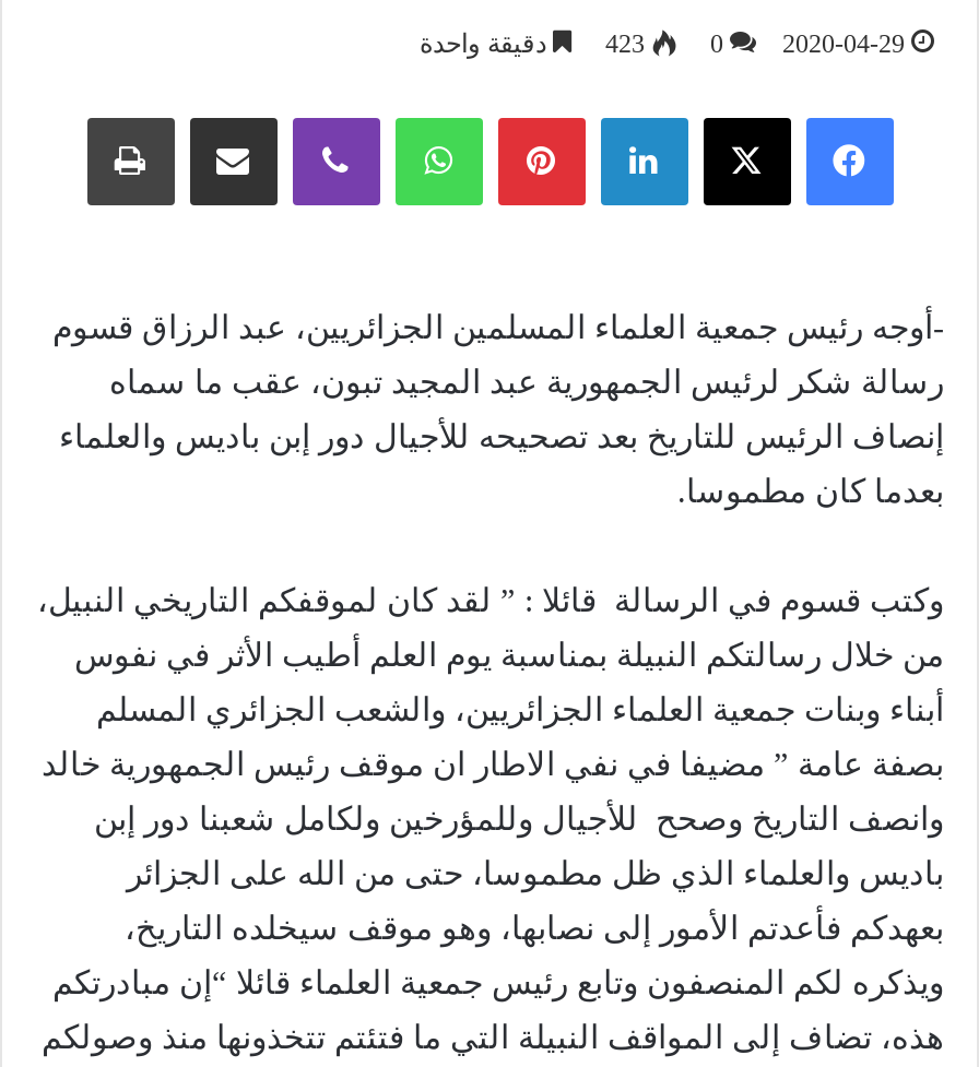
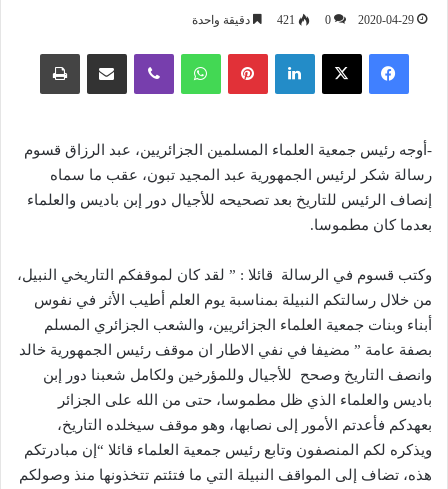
- 423 دقيقة واحدة
+ 421 دقيقة واحدة
